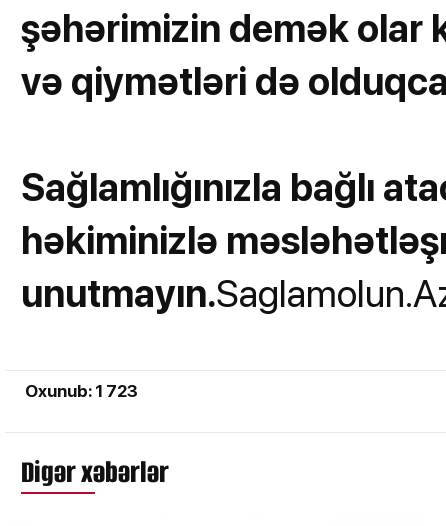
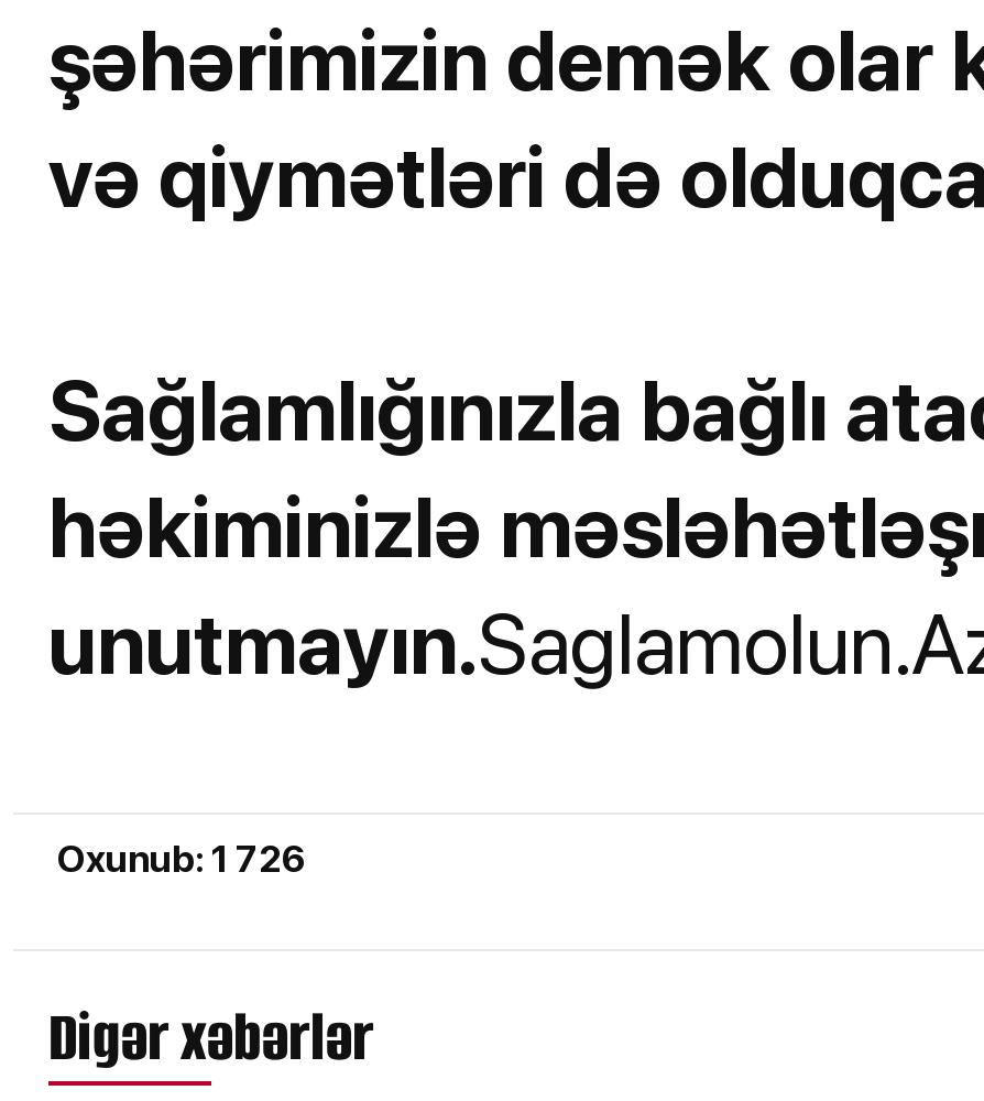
- Oxunub: 1 723
+ Oxunub: 1 726
